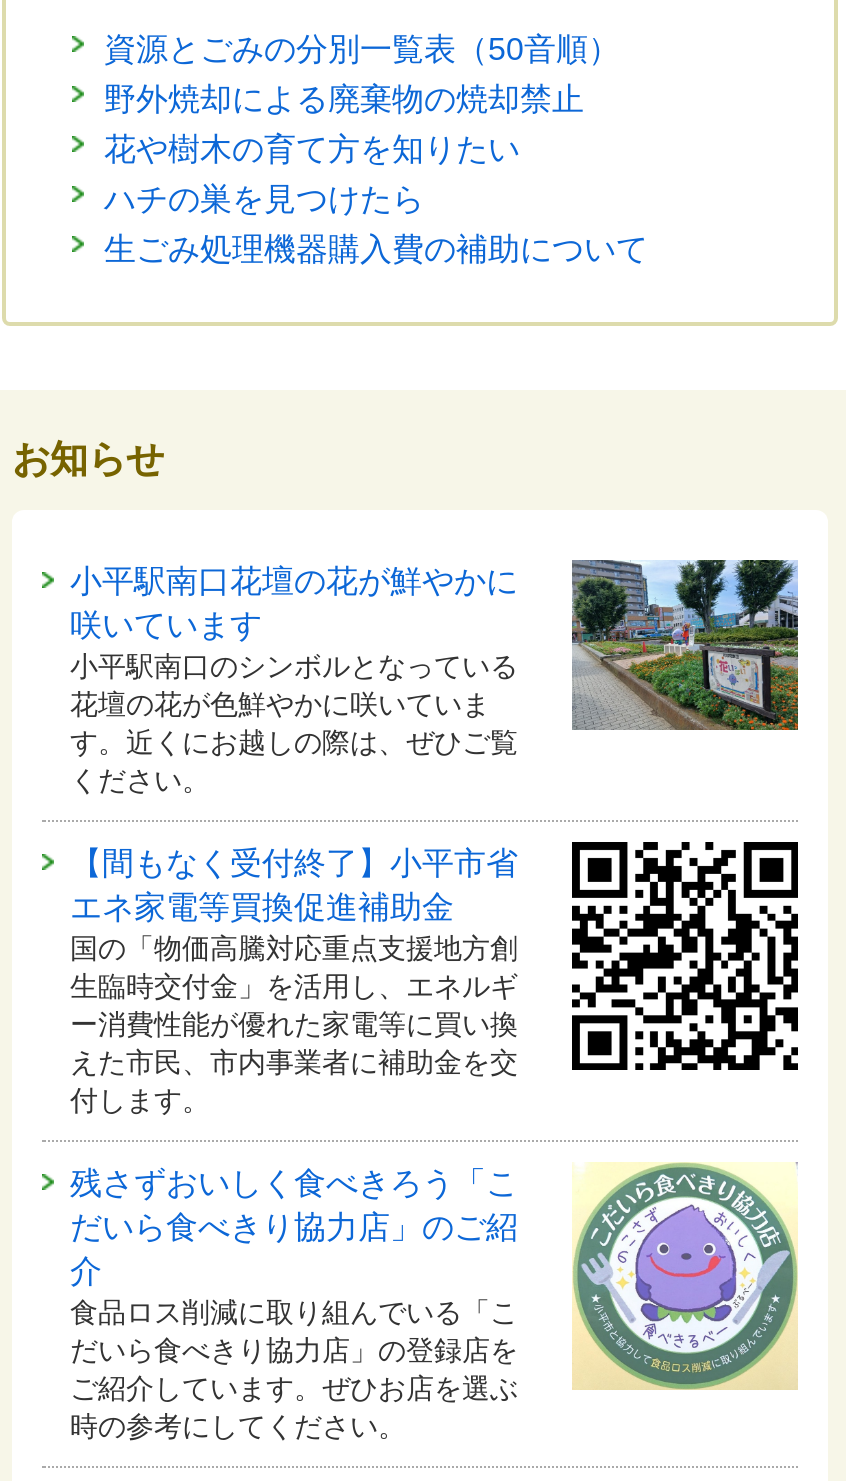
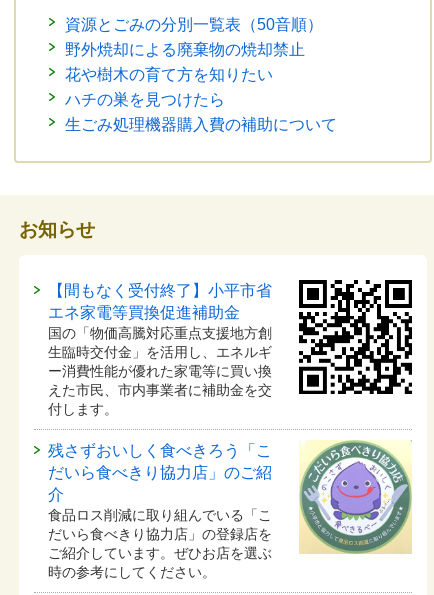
- [image]
- 小平駅南口花壇の花が鮮やかに
- 咲いています
- 小平駅南口のシンボルとなっている
- 花壇の花が色鮮やかに咲いていま
- す。近くにお越しの際は、ぜひご覧
- ください。
